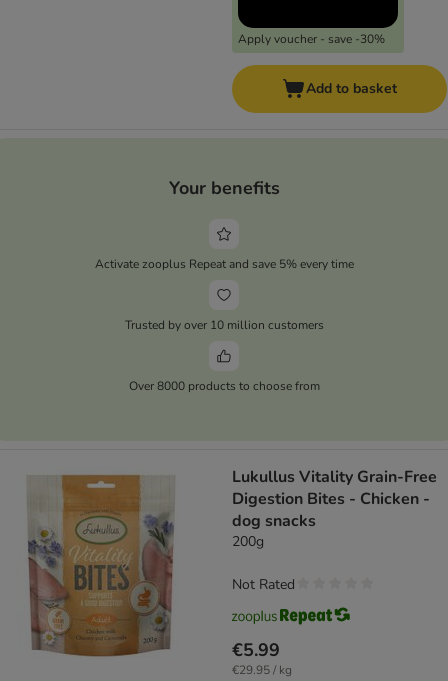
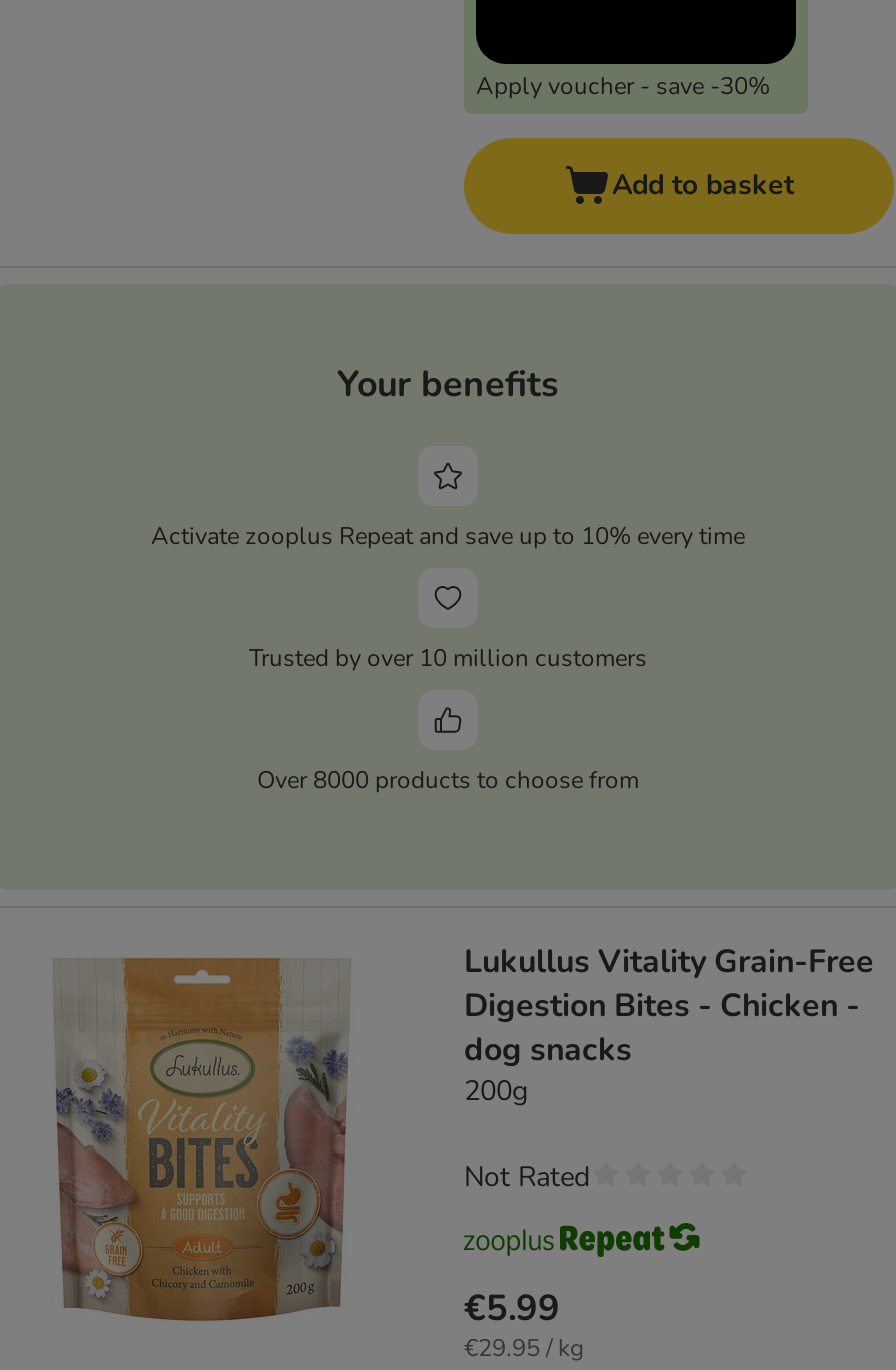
- Activate zooplus Repeat and save 5% every time
+ Activate zooplus Repeat and save up to 10% every time
